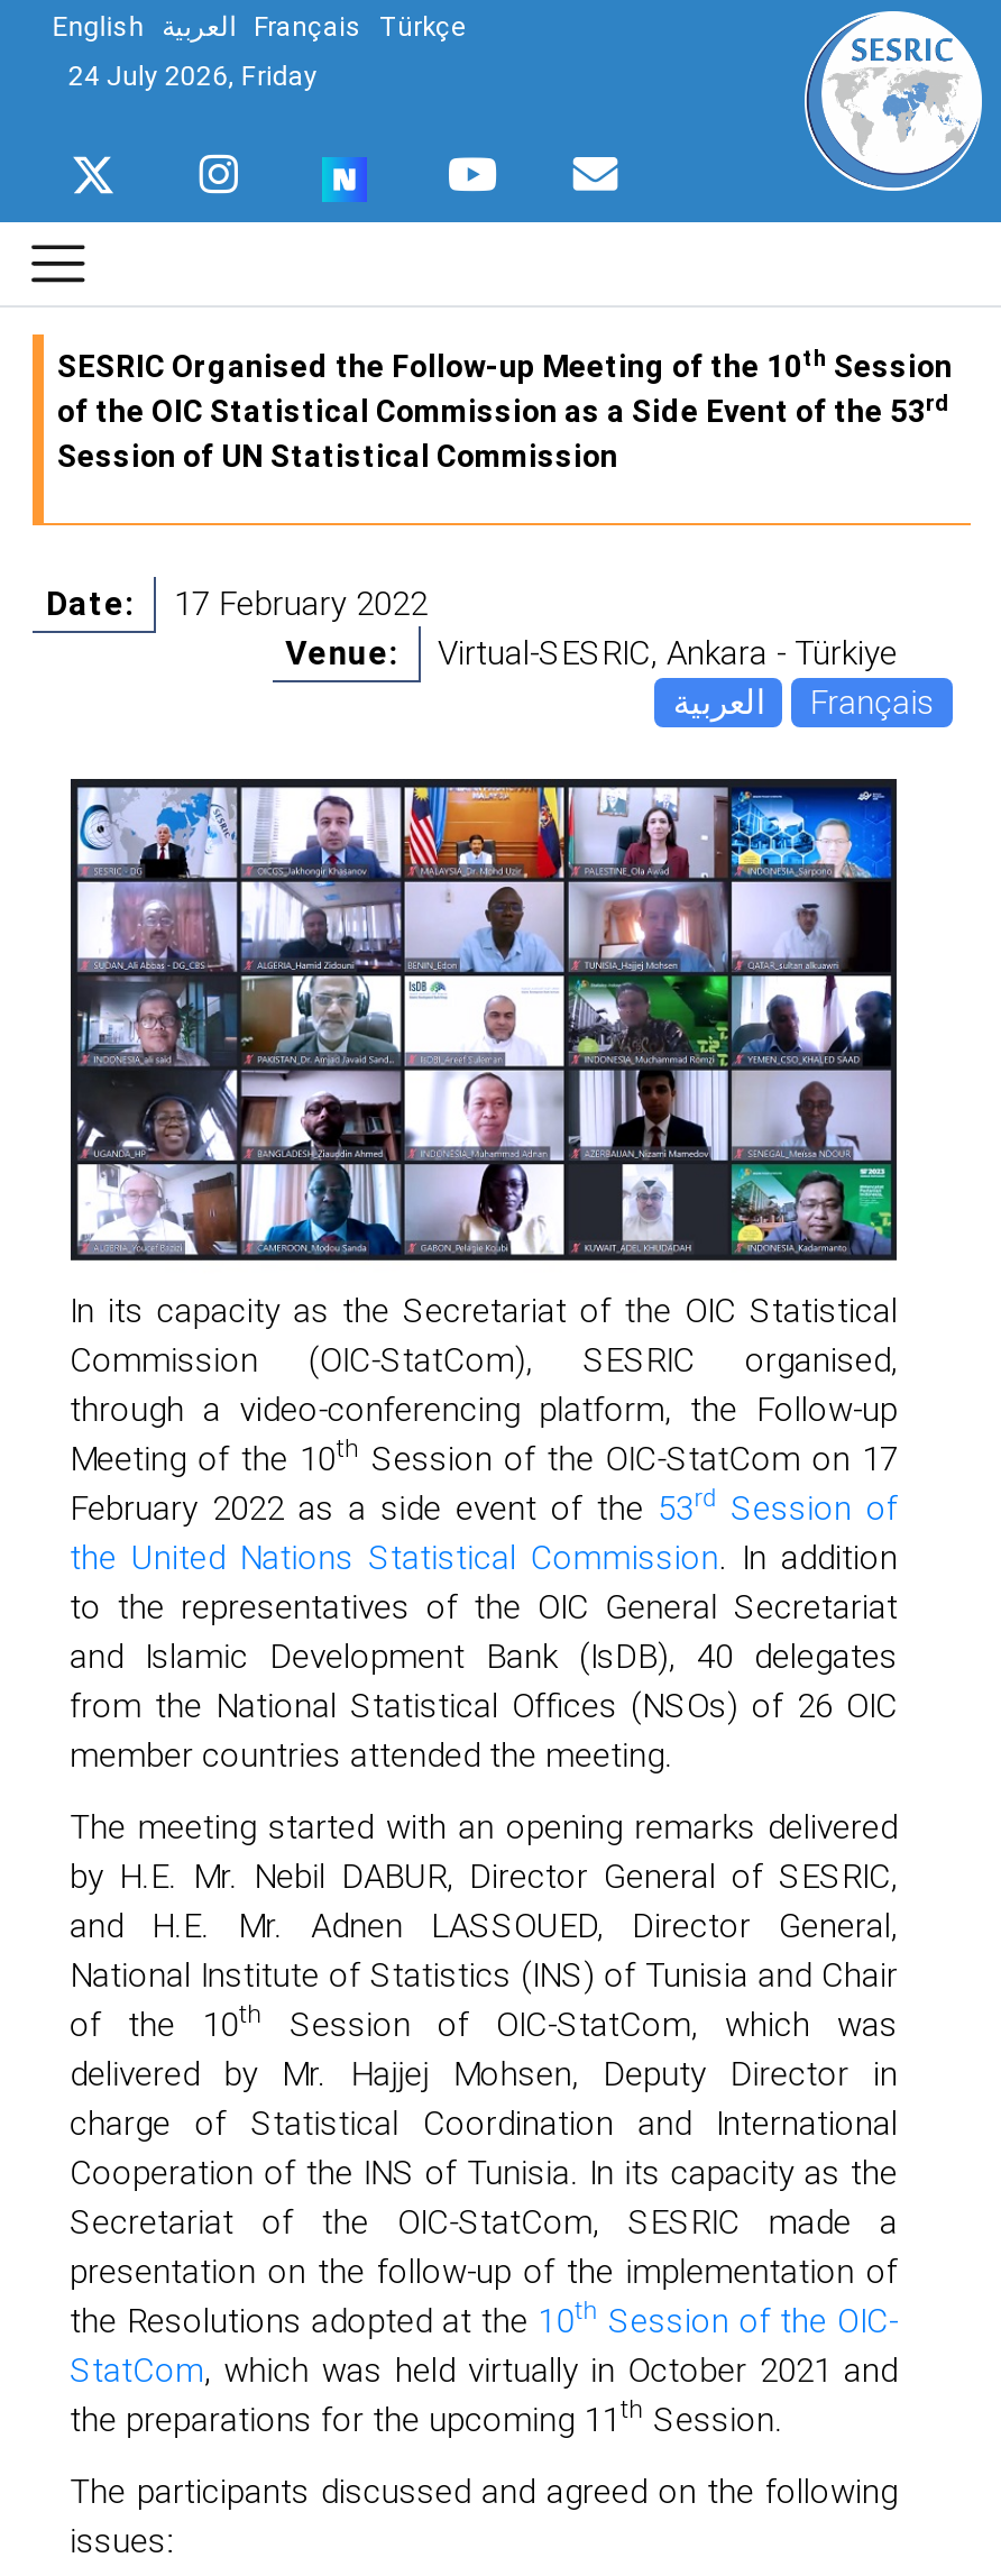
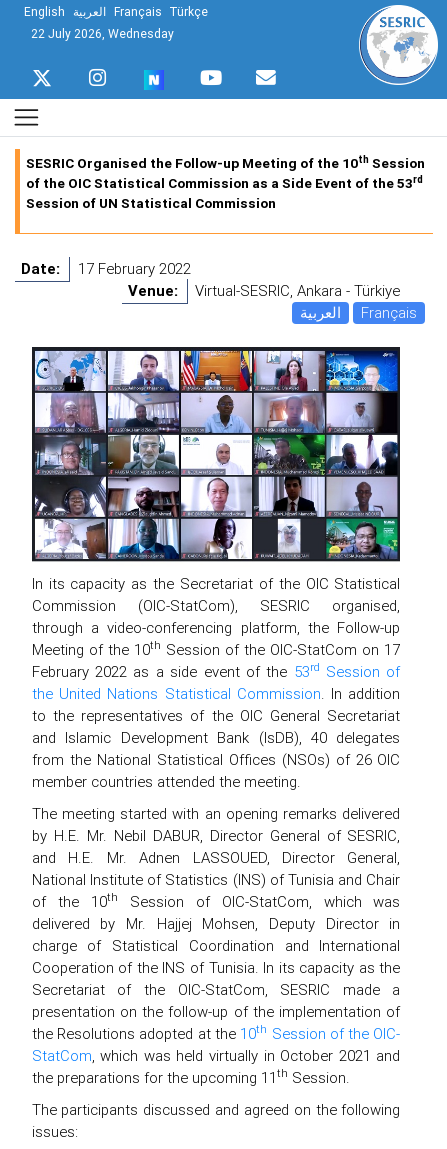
- 24 July 2026, Friday
+ 22 July 2026, Wednesday
